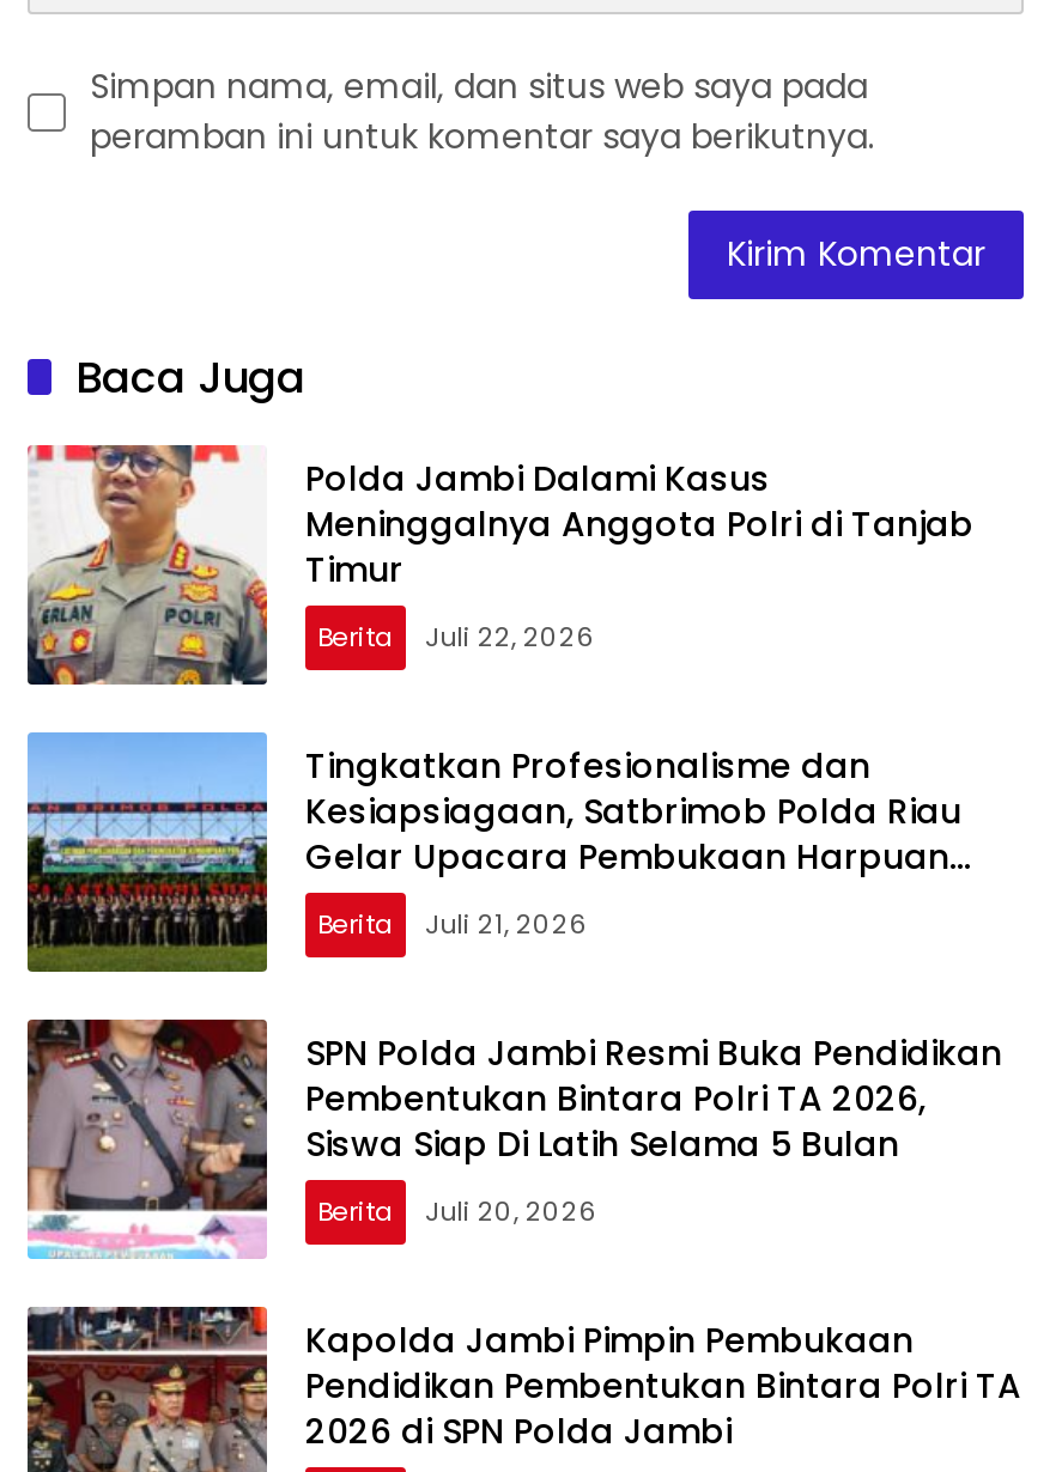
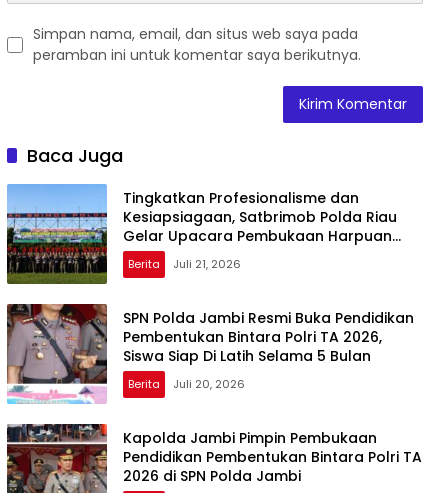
- [image]
- Polda Jambi Dalami Kasus
- Meninggalnya Anggota Polri di Tanjab
- Timur
- Berita
- Juli 22, 2026
